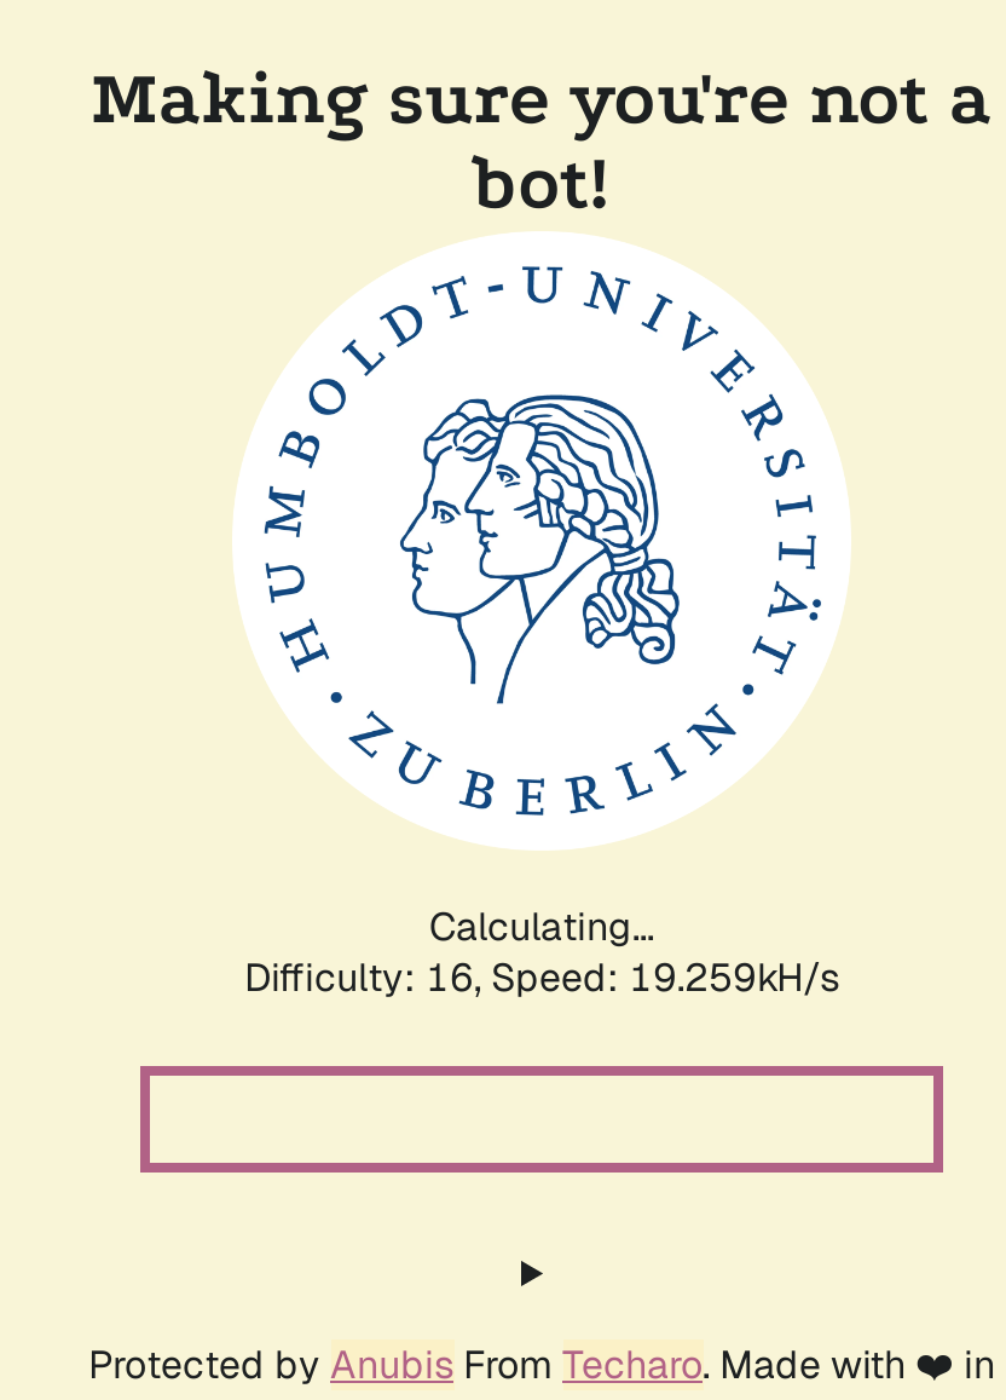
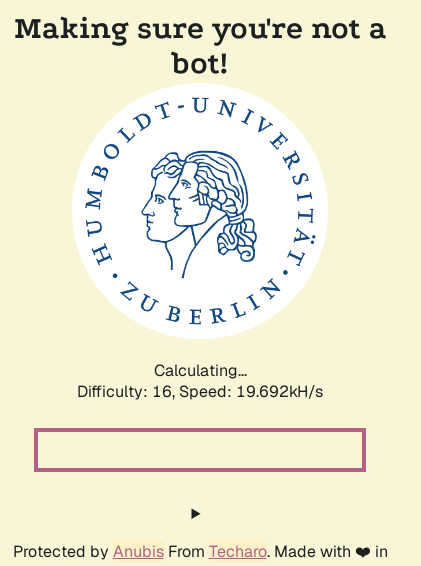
- Difficulty: 16, Speed: 19.259kH/s
+ Difficulty: 16, Speed: 19.692kH/s
